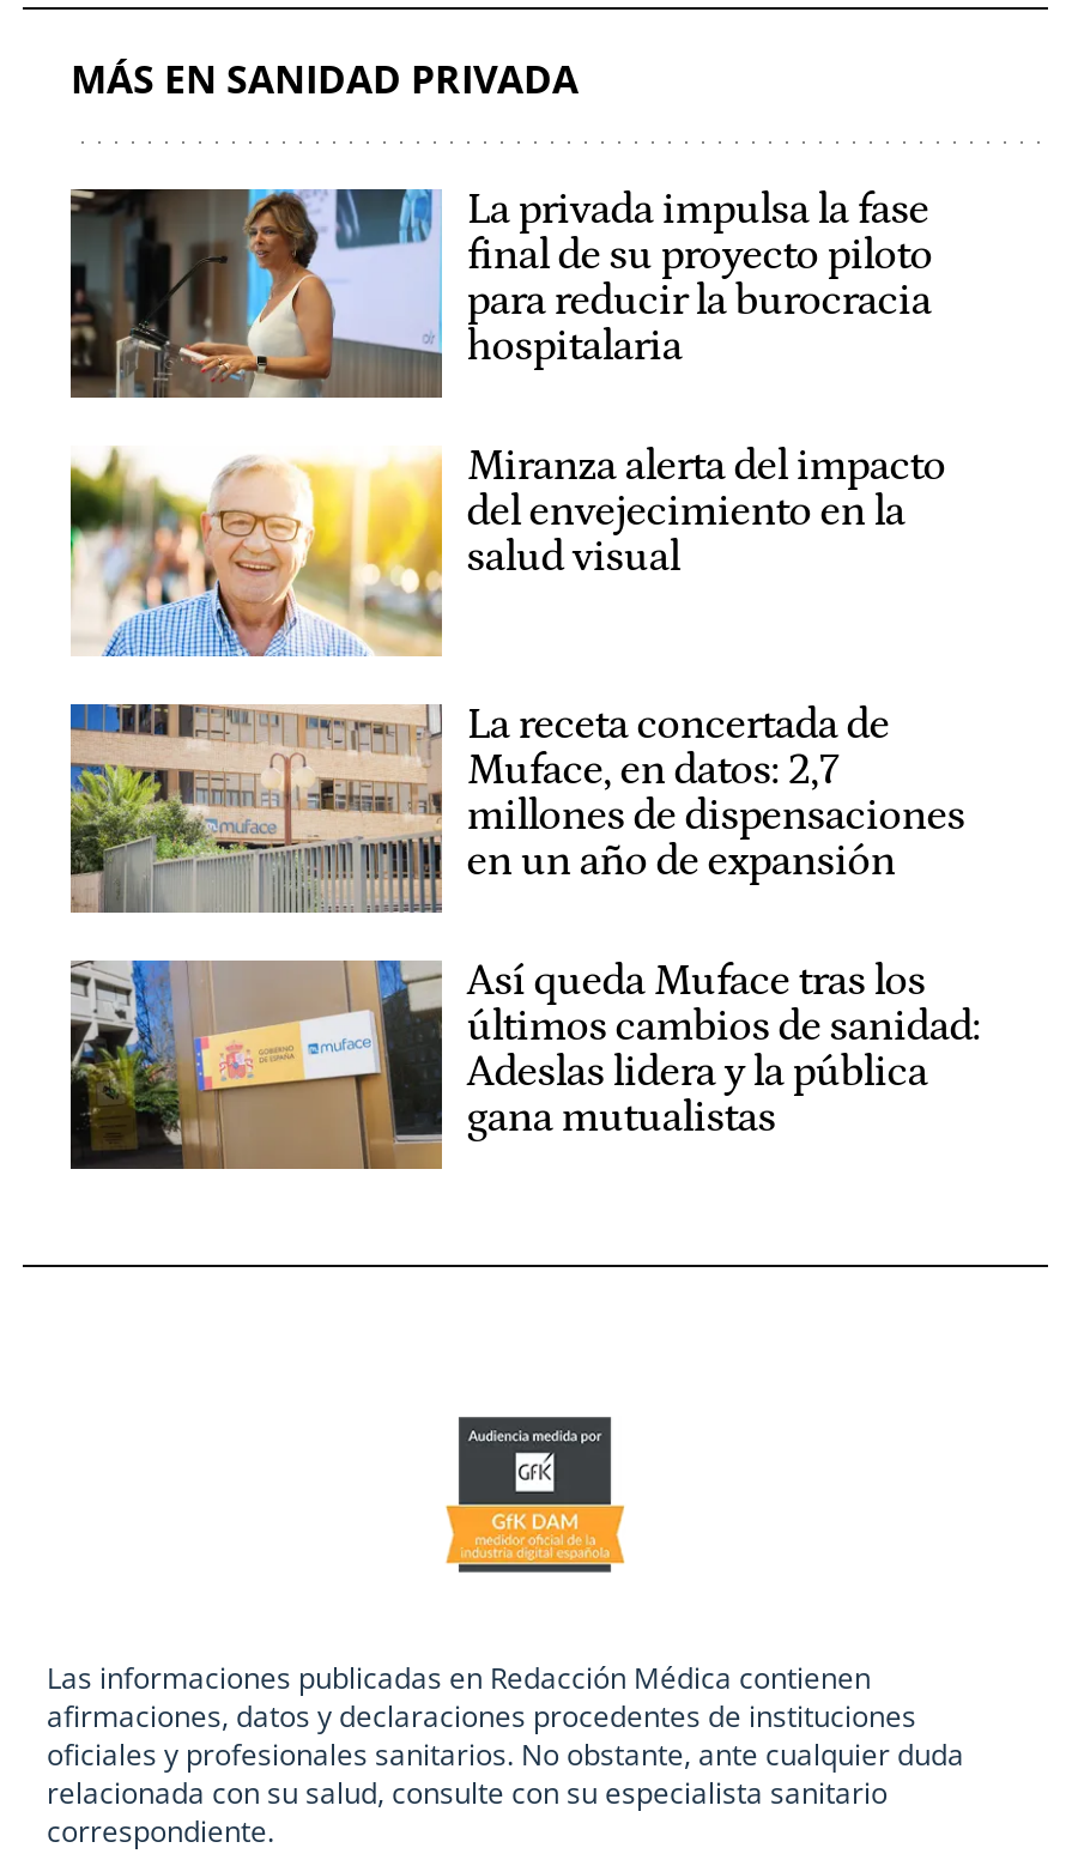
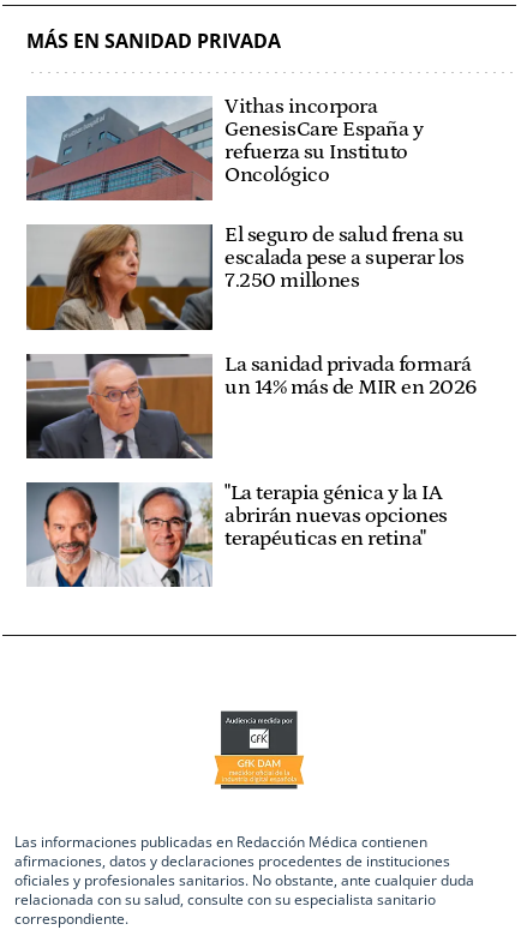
- [image]
- La privada impulsa la fase
- final de su proyecto piloto
- para reducir la burocracia
- hospitalaria
+ [image]
+ Vithas incorpora
+ GenesisCare España y
+ refuerza su Instituto
+ Oncológico

- [image]
- Miranza alerta del impacto
- del envejecimiento en la
- salud visual
+ [image]
+ El seguro de salud frena su
+ escalada pese a superar los
+ 7.250 millones

- [image]
- La receta concertada de
- Muface, en datos: 2,7
- millones de dispensaciones
- en un año de expansión
+ [image]
+ La sanidad privada formará
+ un 14% más de MIR en 2026

- [image]
- Así queda Muface tras los
- últimos cambios de sanidad:
- Adeslas lidera y la pública
- gana mutualistas
+ [image]
+ "La terapia génica y la IA
+ abrirán nuevas opciones
+ terapéuticas en retina"
